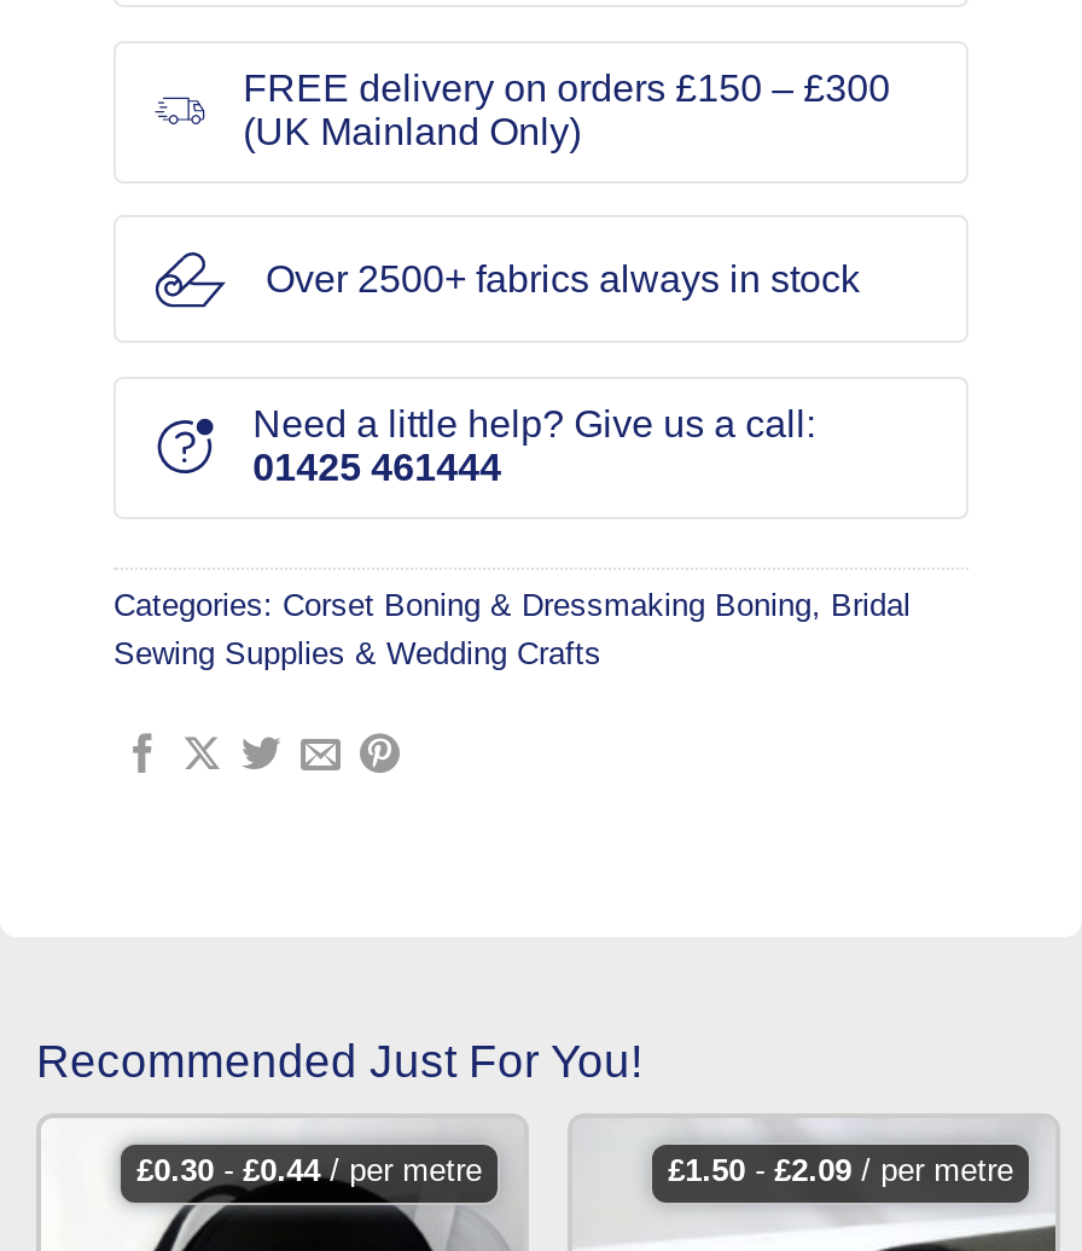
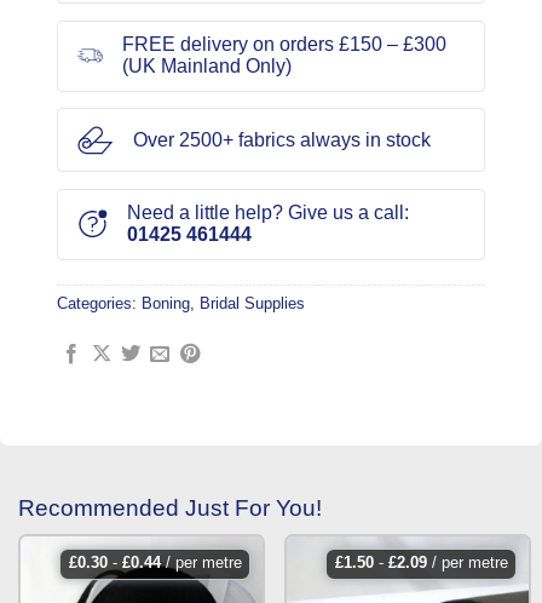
- Categories: Corset Boning & Dressmaking Boning, Bridal
- Sewing Supplies & Wedding Crafts
+ Categories: Boning, Bridal Supplies
